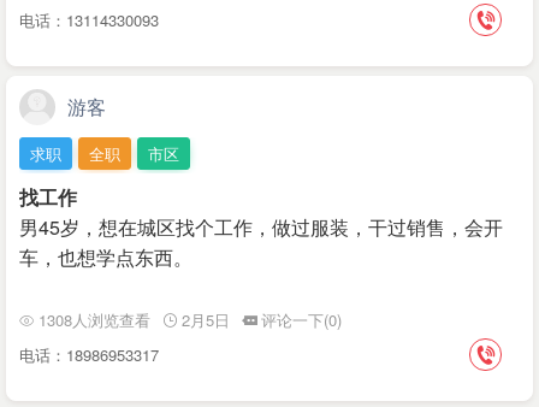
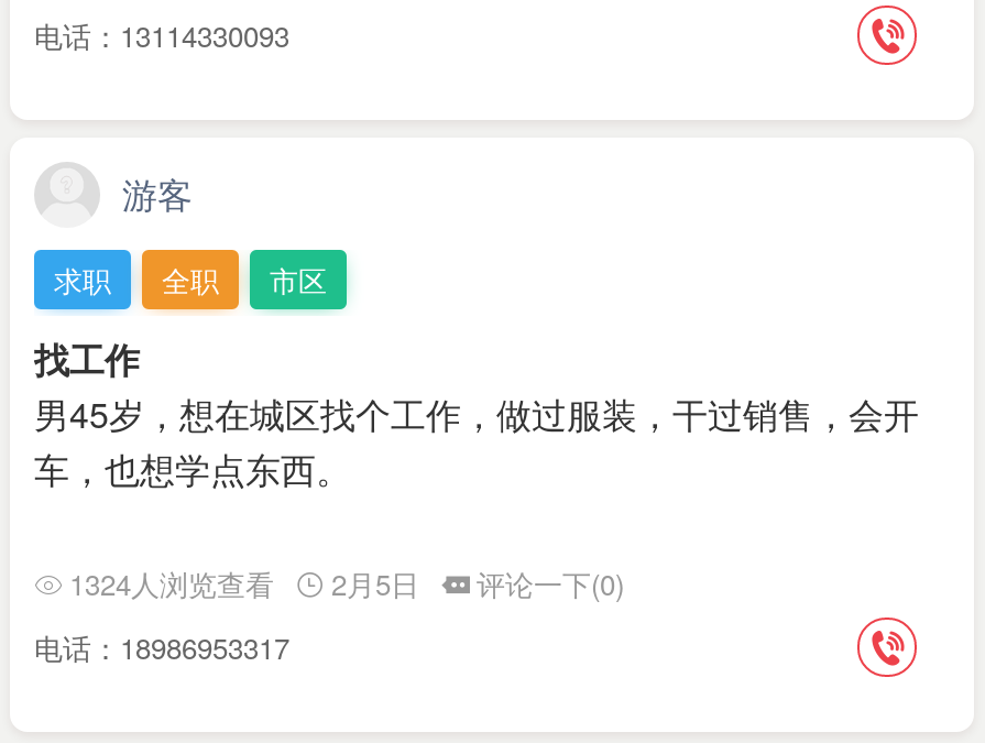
- 1308人浏览查看 2月5日 评论一下(0)
+ 1324人浏览查看 2月5日 评论一下(0)
